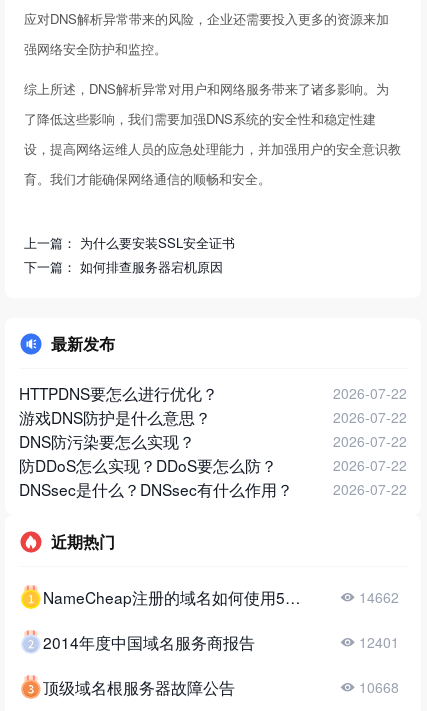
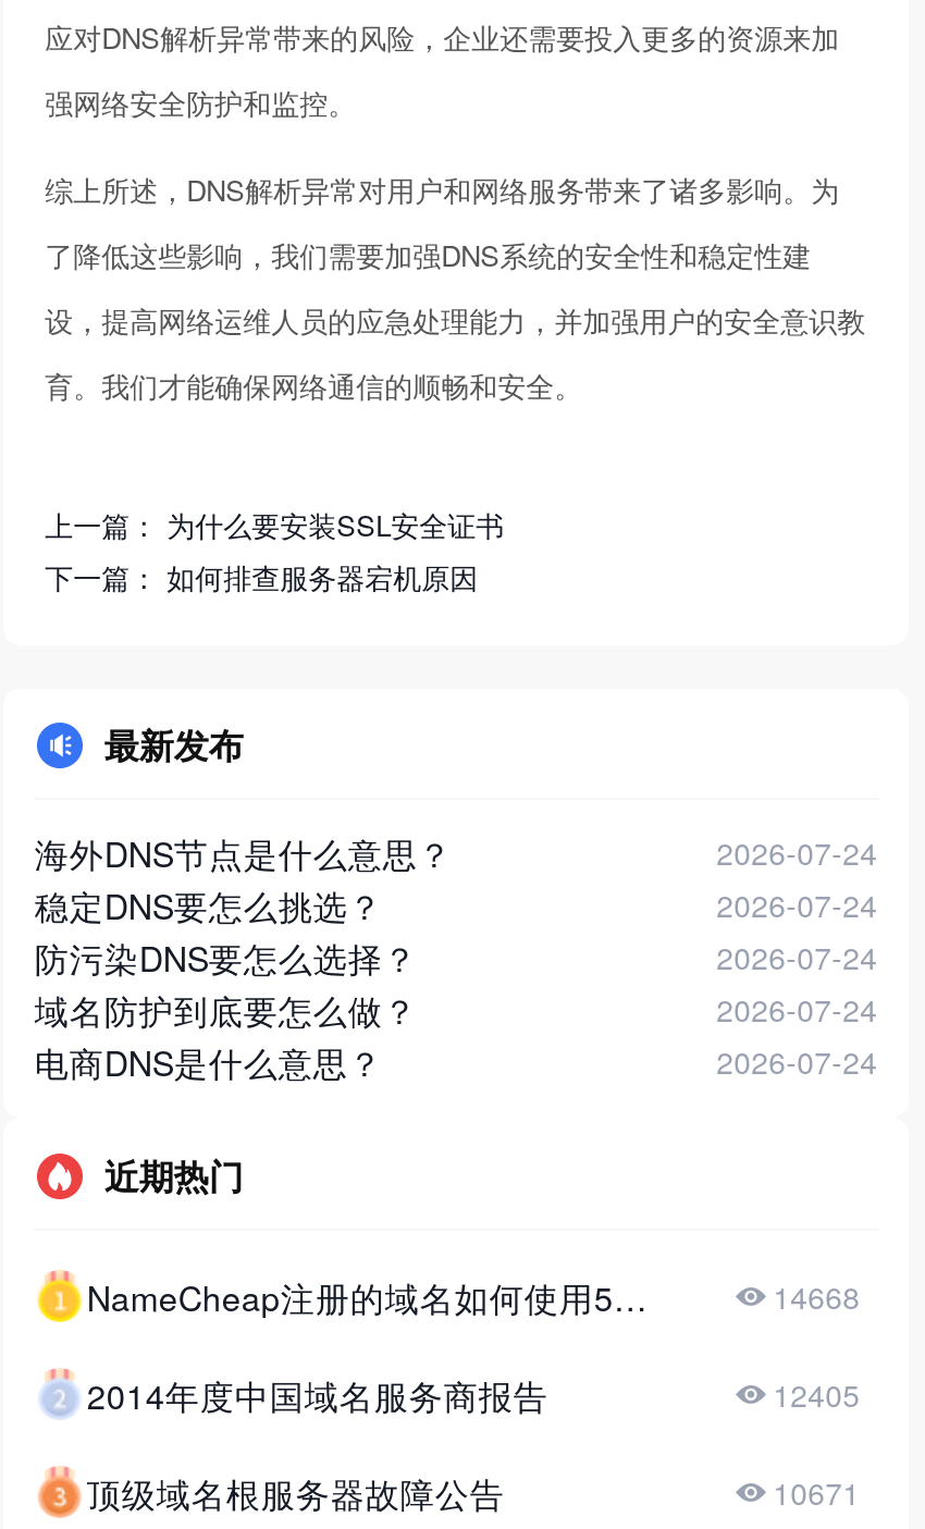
- HTTPDNS要怎么进行优化？
- 2026-07-22
- 游戏DNS防护是什么意思？
- 2026-07-22
- DNS防污染要怎么实现？
- 2026-07-22
- 防DDoS怎么实现？DDoS要怎么防？
- 2026-07-22
- DNSsec是什么？DNSsec有什么作用？
- 2026-07-22
+ 海外DNS节点是什么意思？
+ 2026-07-24
+ 稳定DNS要怎么挑选？
+ 2026-07-24
+ 防污染DNS要怎么选择？
+ 2026-07-24
+ 域名防护到底要怎么做？
+ 2026-07-24
+ 电商DNS是什么意思？
+ 2026-07-24

- 14662
+ 14668

- 12401
+ 12405

- 10668
+ 10671
